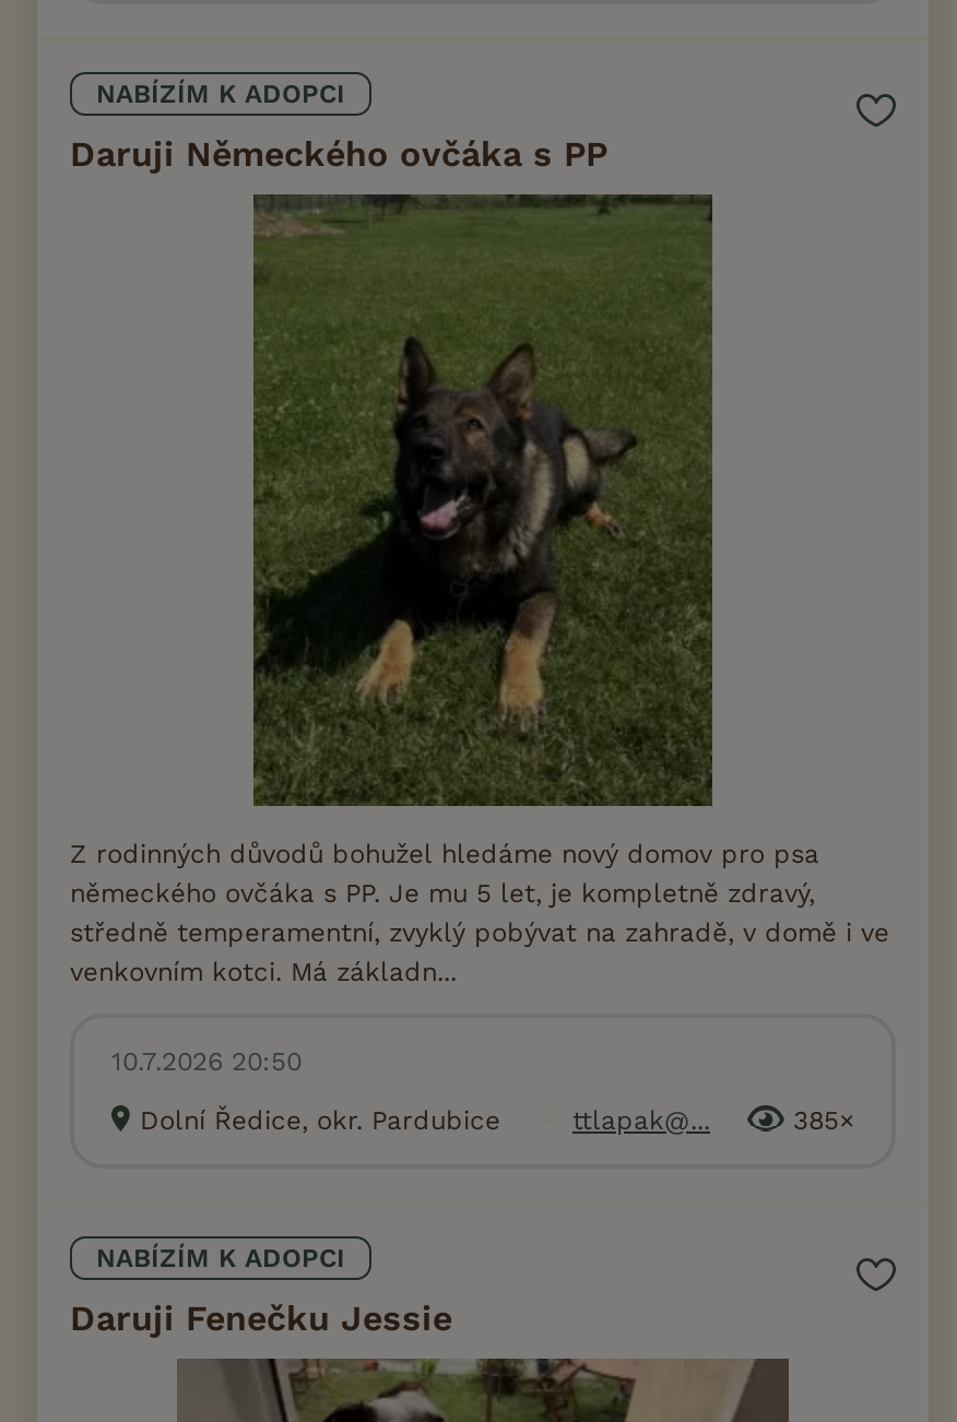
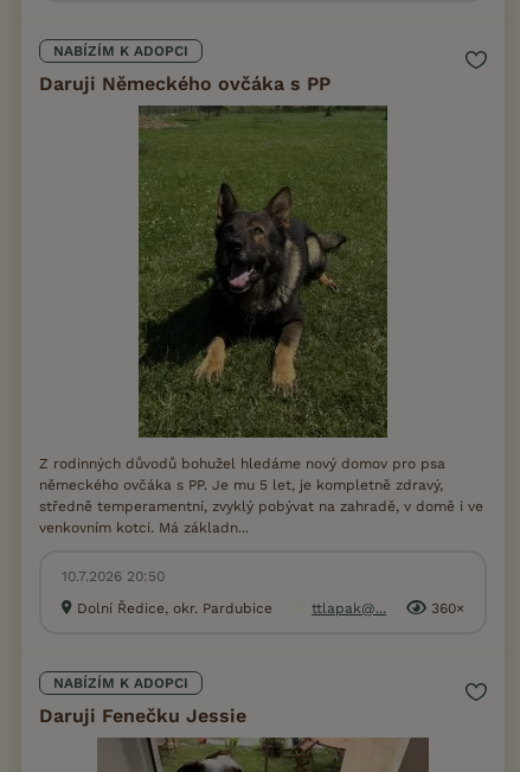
- 385×
+ 360×
